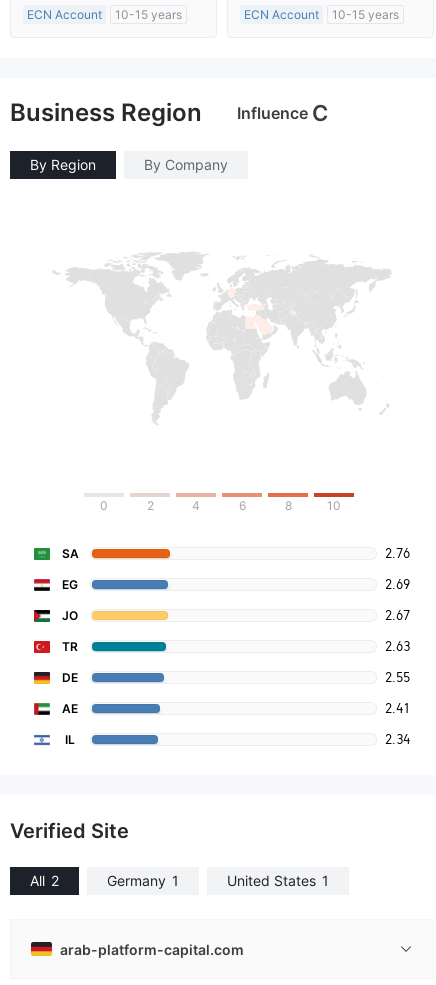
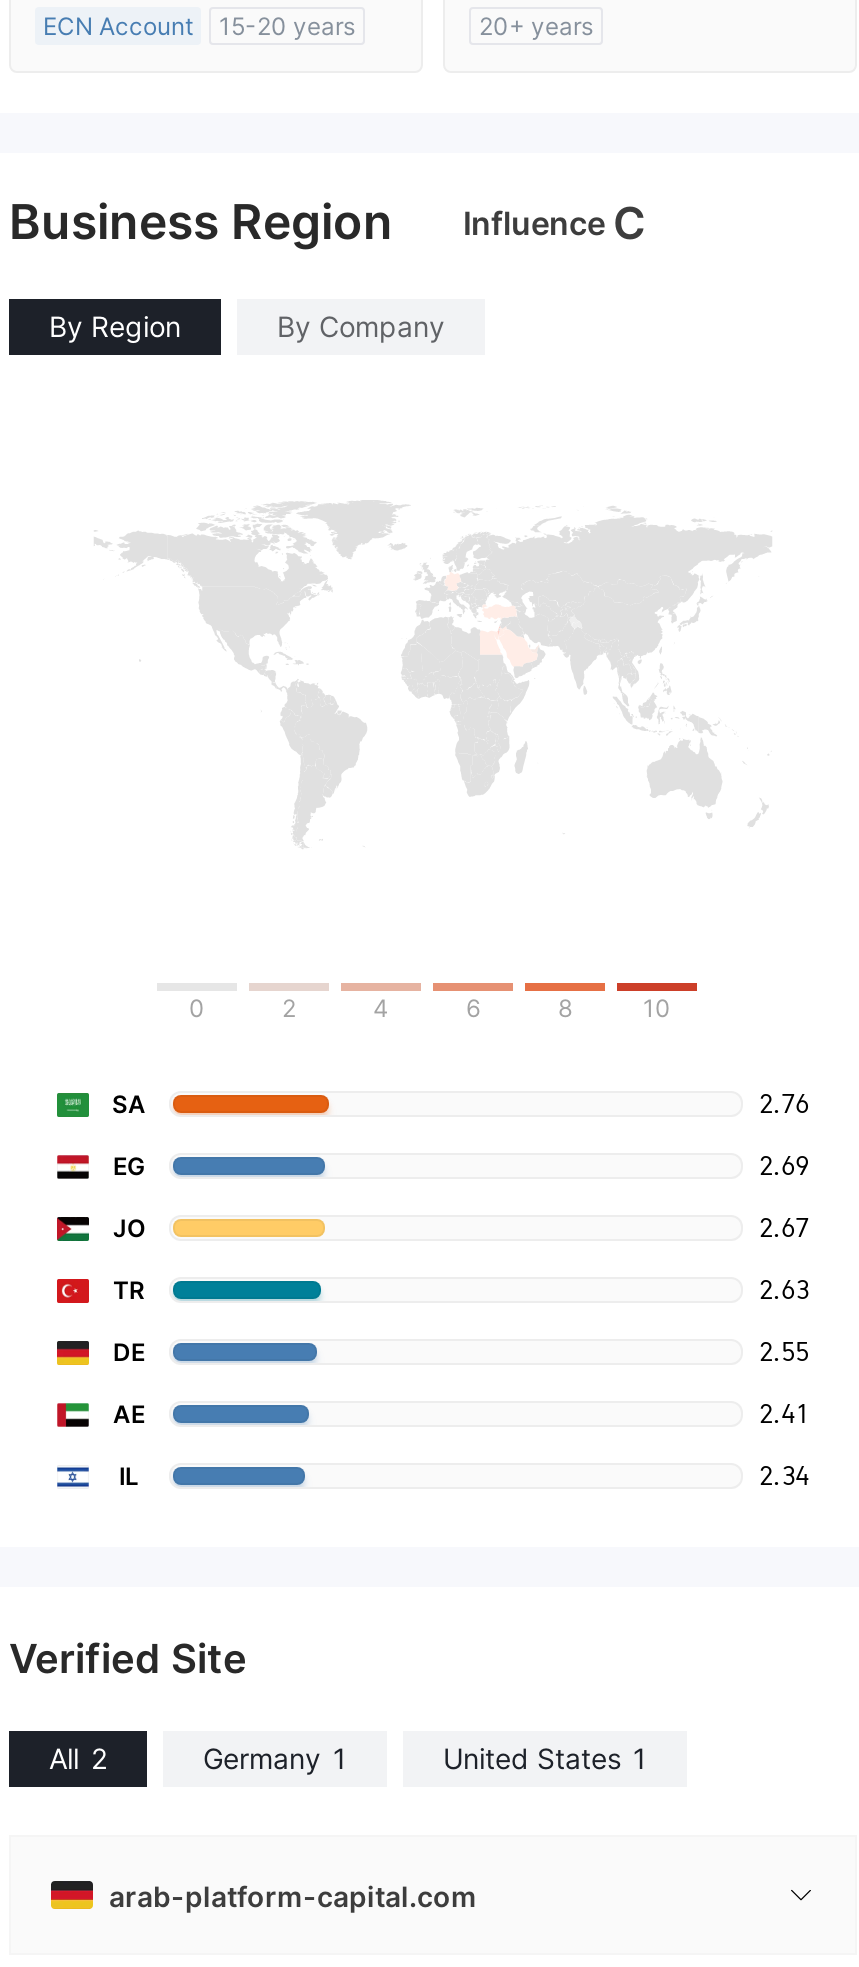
- ECN Account 10-15 years
+ ECN Account 15-20 years

- ECN Account
- 10-15 years
+ 20+ years
